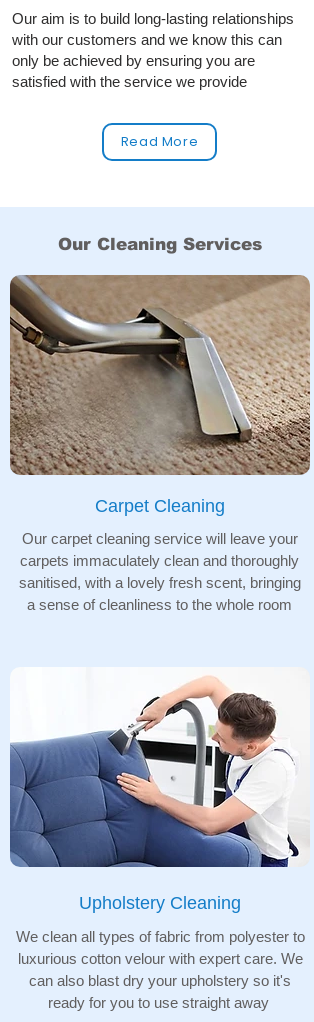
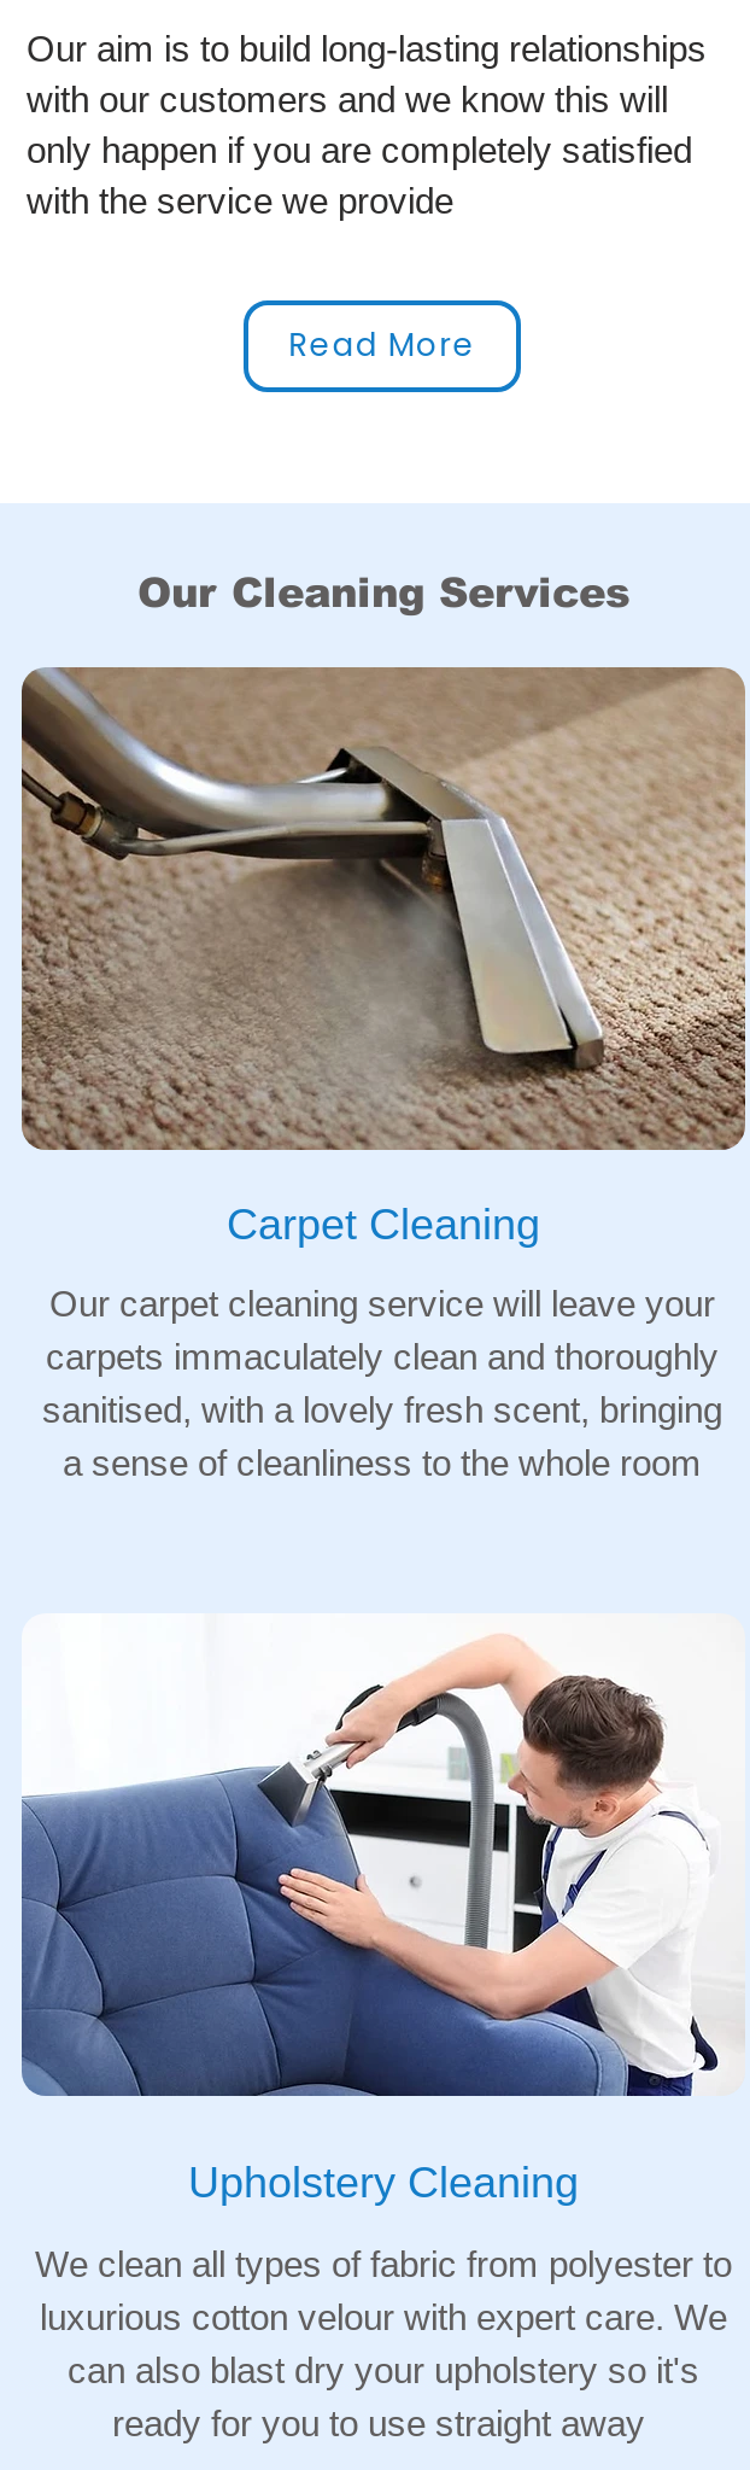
- with our customers and we know this can
- only be achieved by ensuring you are
- satisfied with the service we provide
+ with our customers and we know this will
+ only happen if you are completely satisfied
+ with the service we provide
